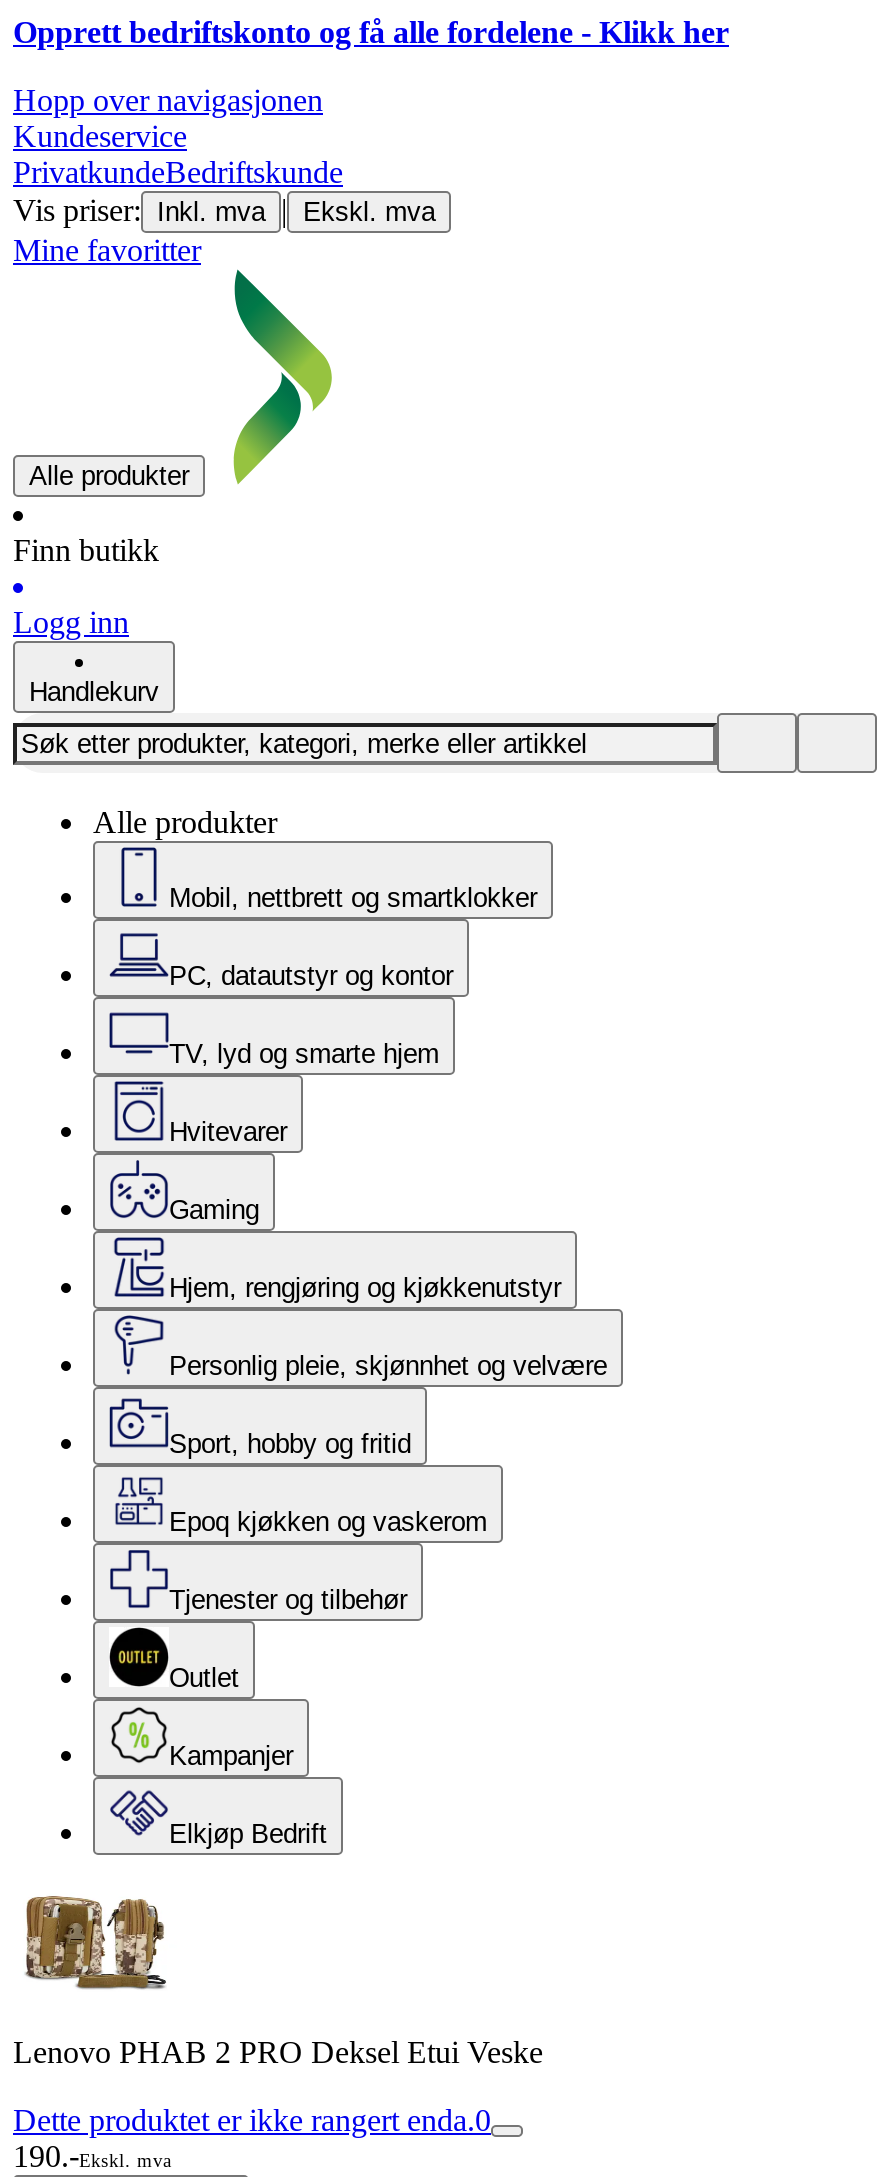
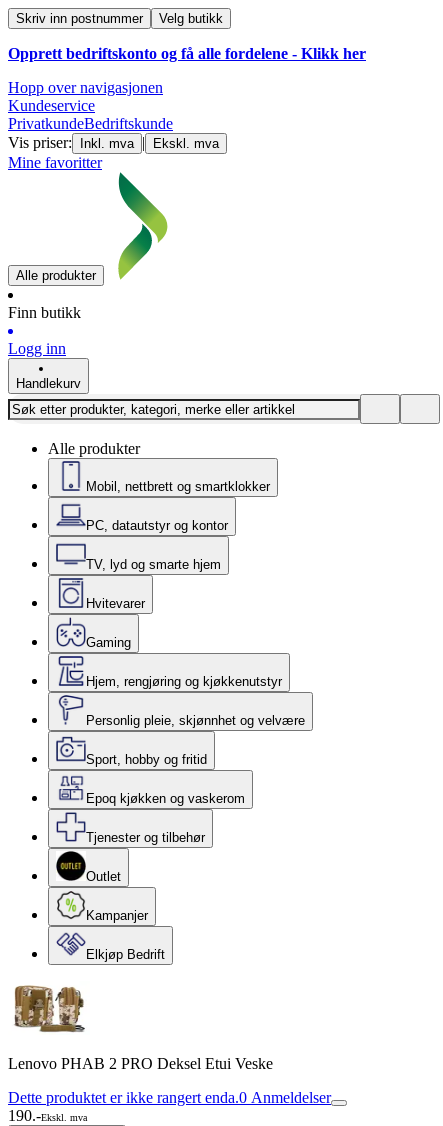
+ Skriv inn postnummer
+ Velg butikk

- Dette produktet er ikke rangert enda.0
+ Dette produktet er ikke rangert enda.0 Anmeldelser
